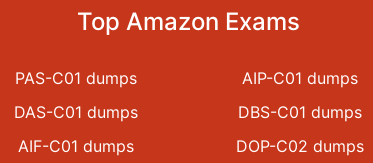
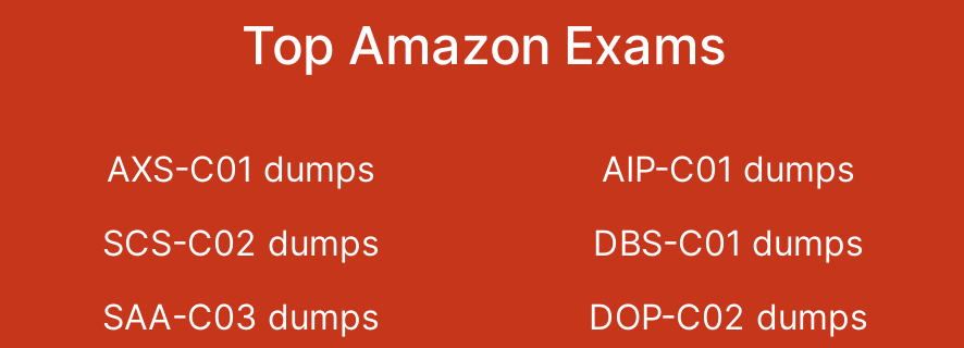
- PAS-C01 dumps
+ AXS-C01 dumps

- DAS-C01 dumps
+ SCS-C02 dumps

- AIF-C01 dumps
+ SAA-C03 dumps
